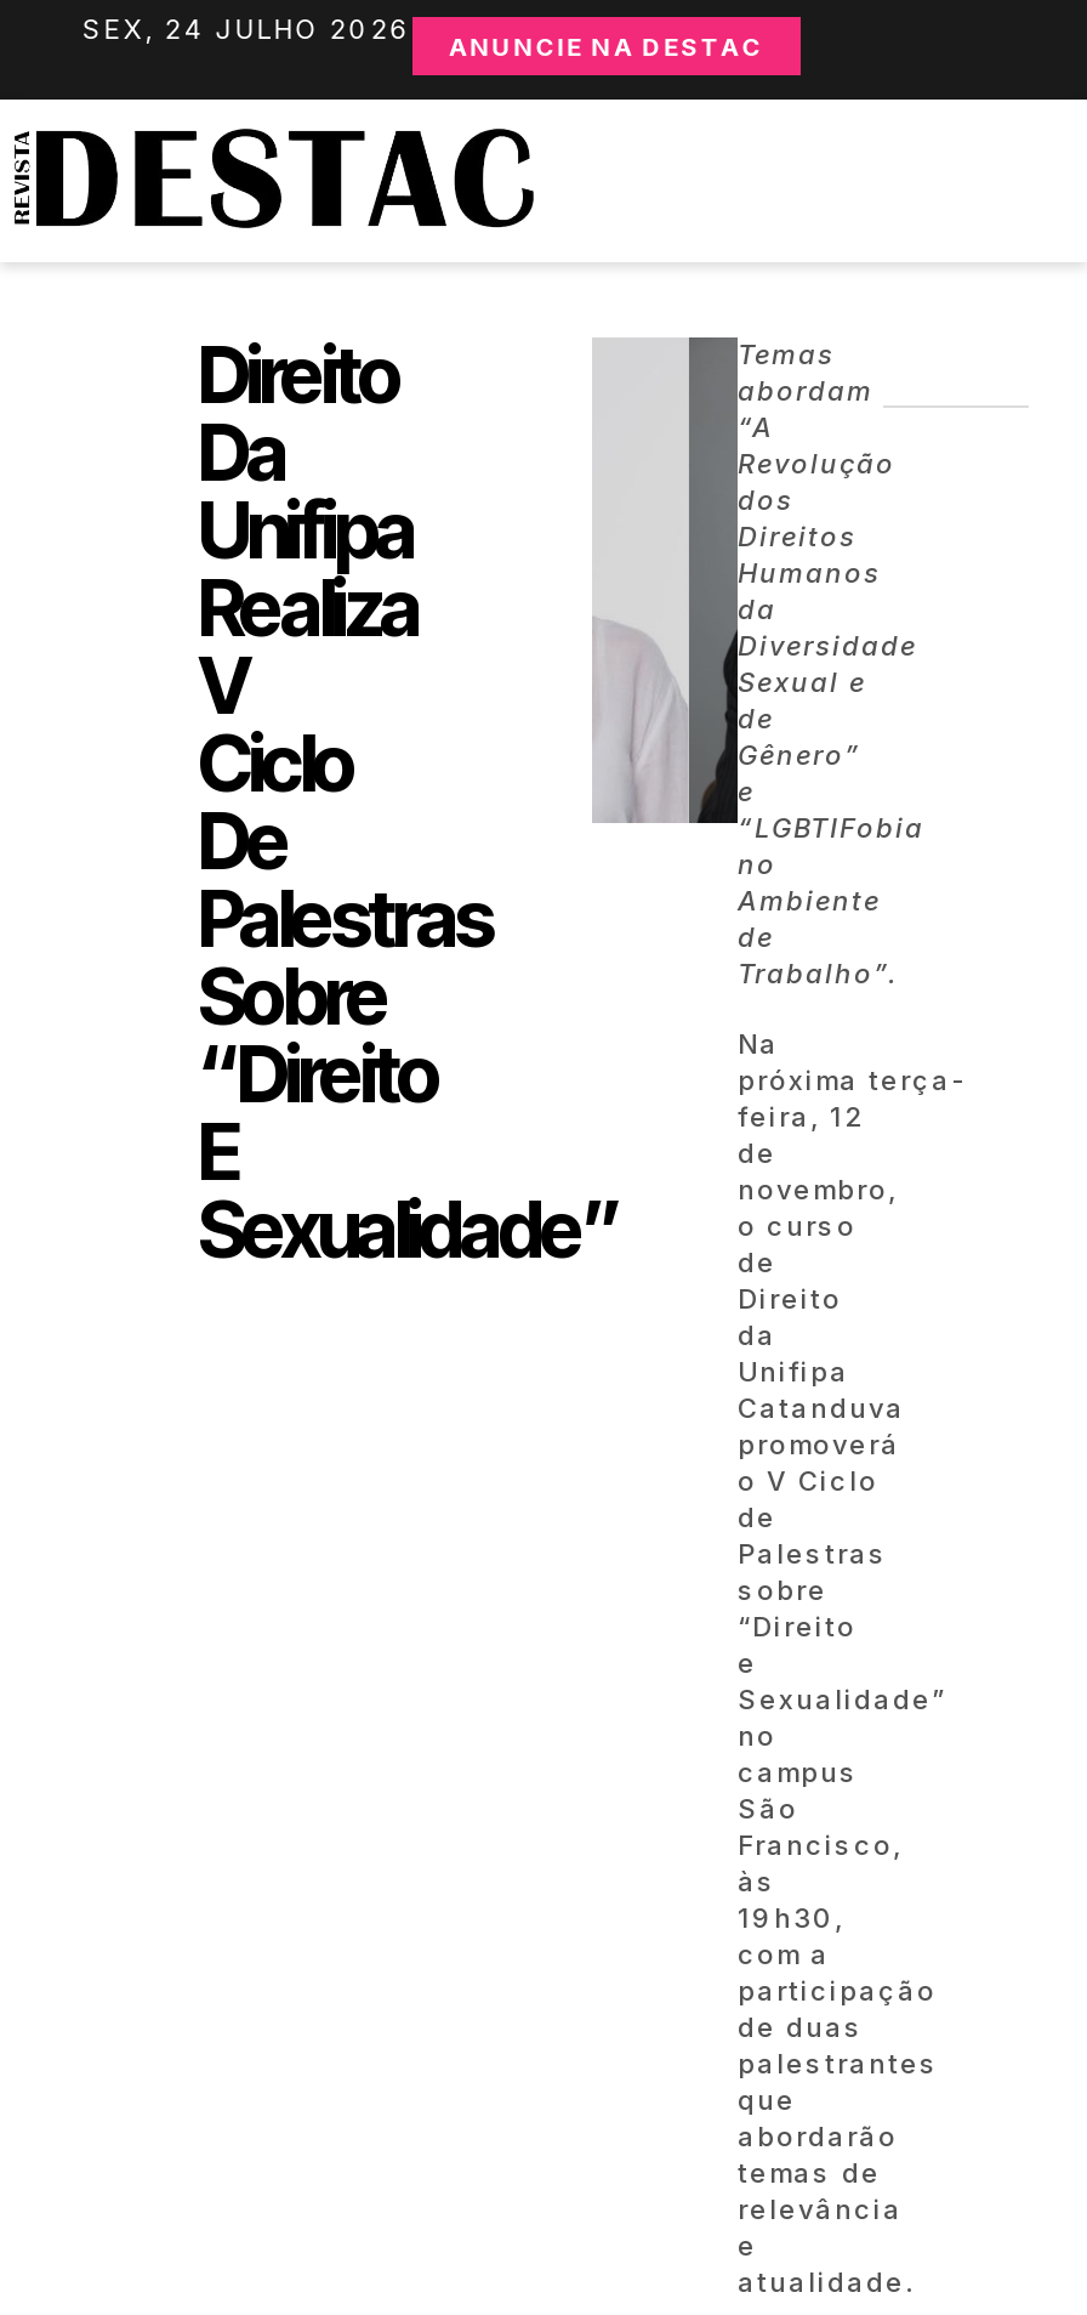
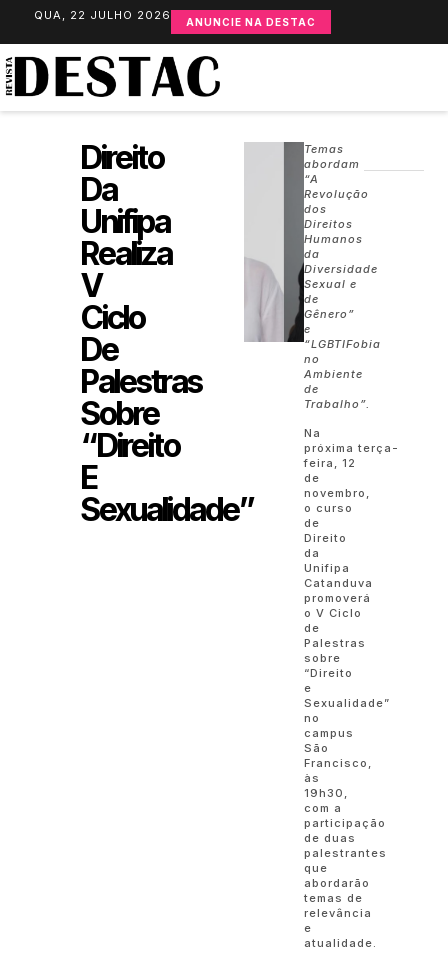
- SEX, 24 JULHO 2026 ANUNCIE NA DESTAC
+ QUA, 22 JULHO 2026 ANUNCIE NA DESTAC
